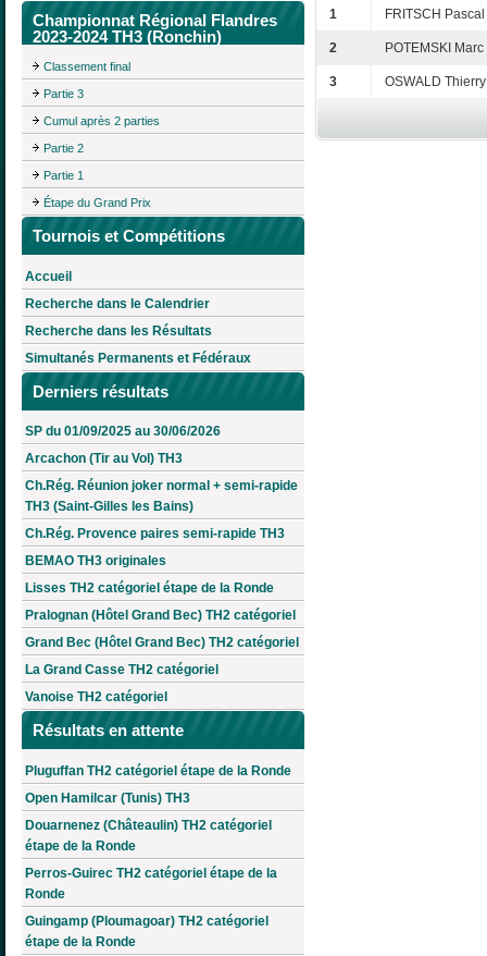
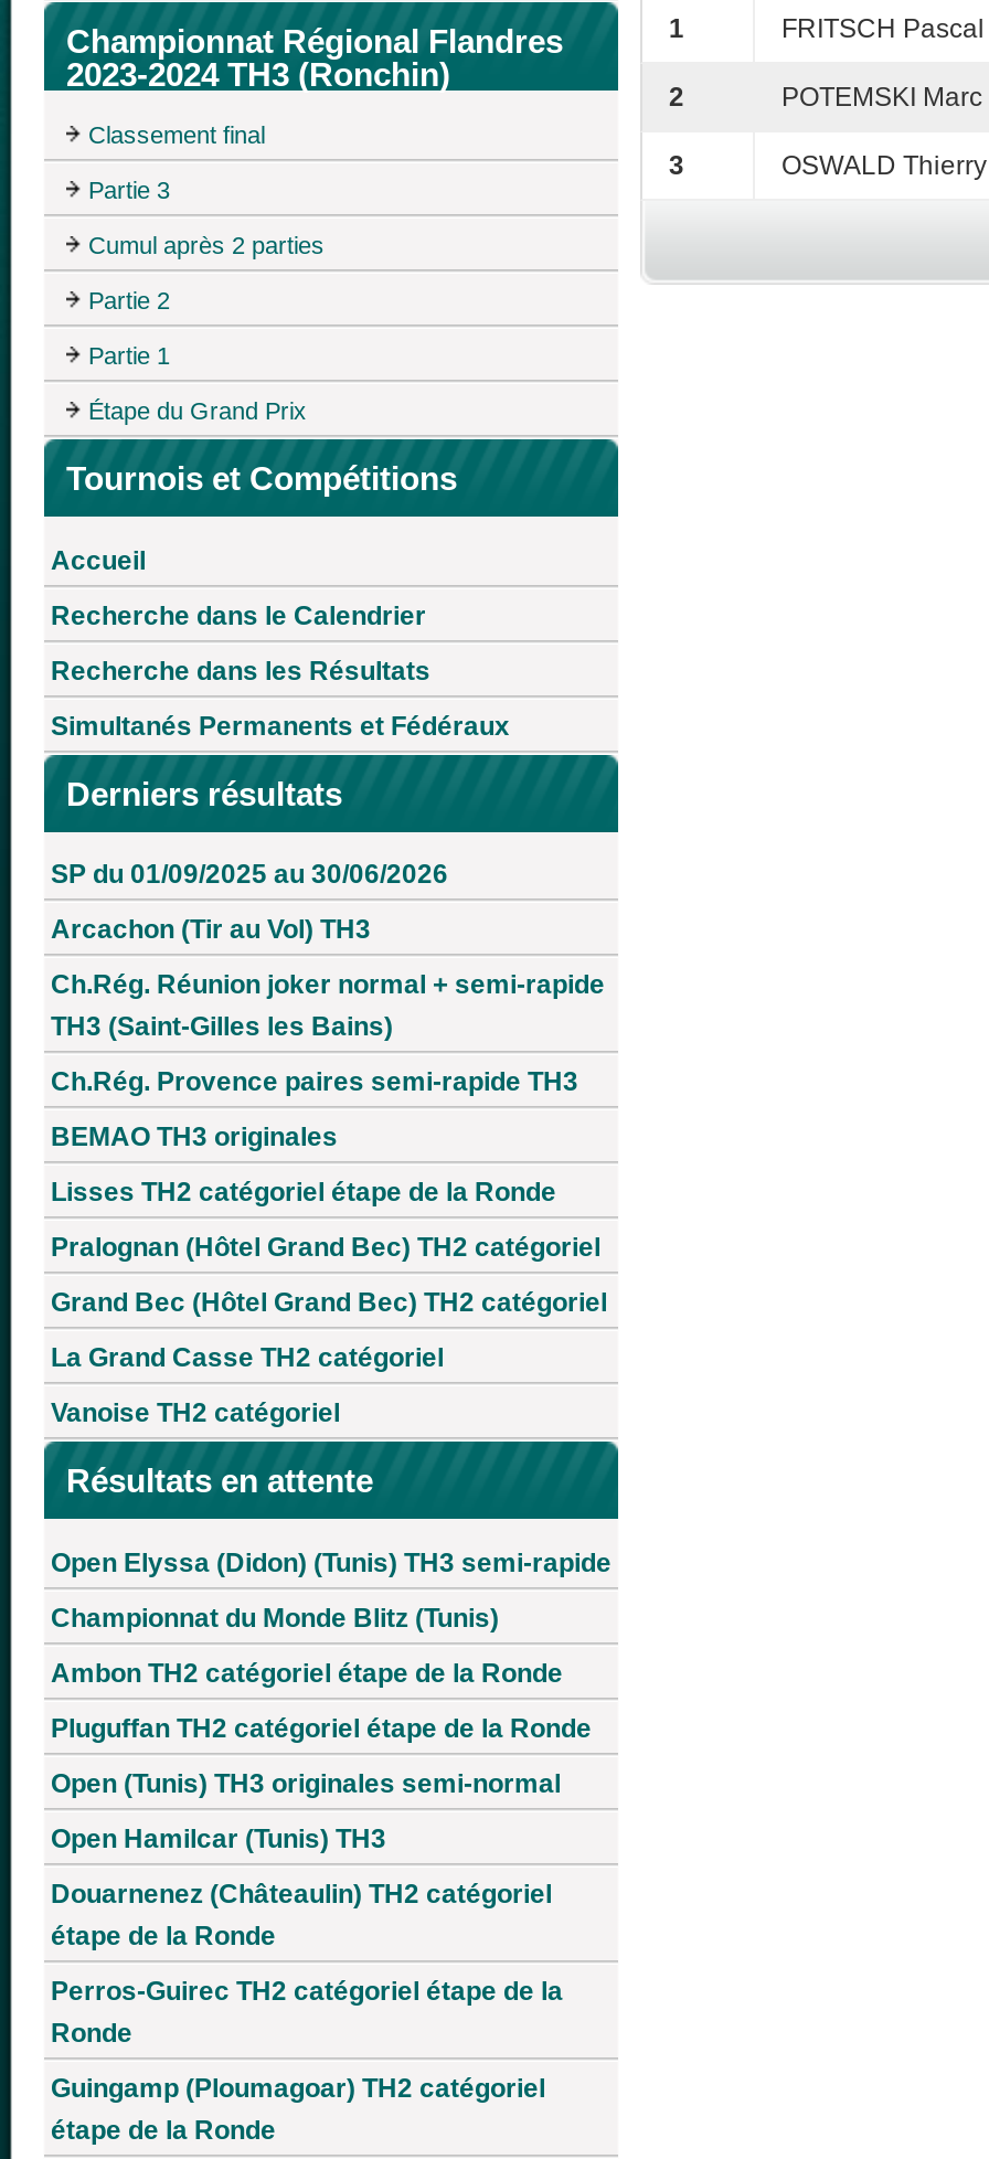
+ Open Elyssa (Didon) (Tunis) TH3 semi-rapide
+ Championnat du Monde Blitz (Tunis)
+ Ambon TH2 catégoriel étape de la Ronde

+ Open (Tunis) TH3 originales semi-normal
